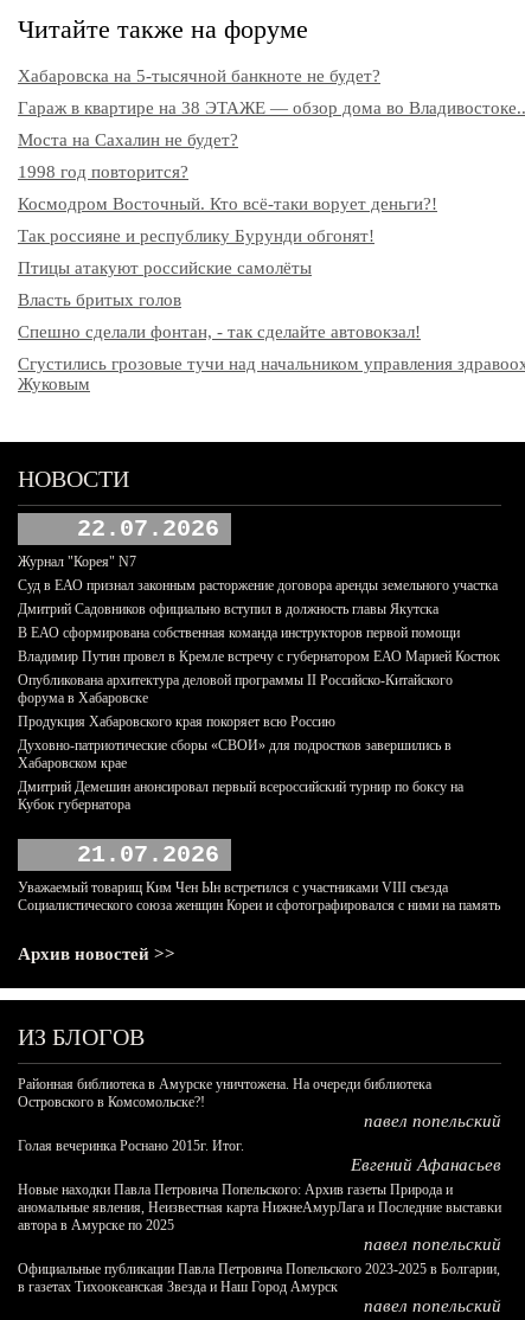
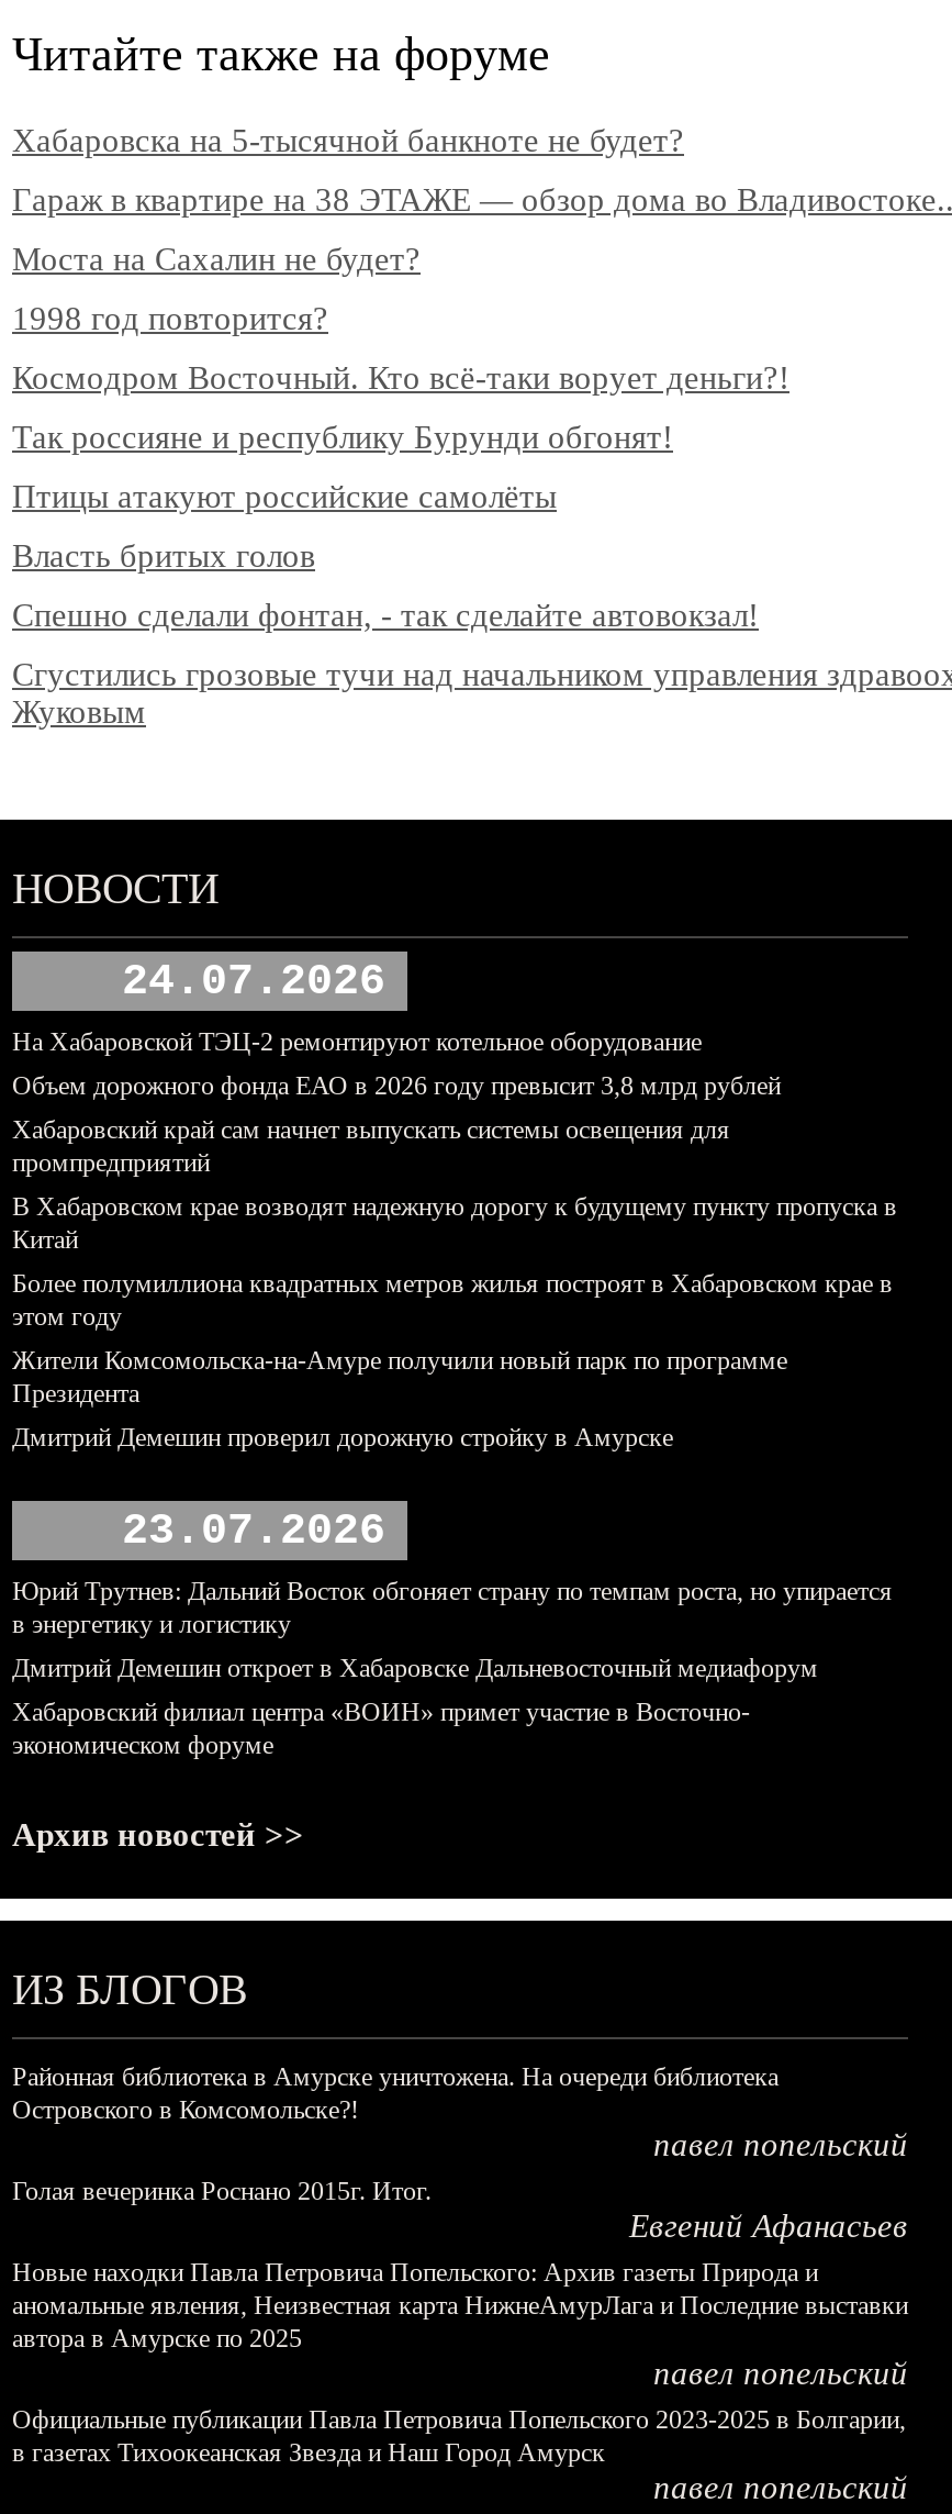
- 22.07.2026
- Журнал "Корея" N7
- Суд в ЕАО признал законным расторжение договора аренды земельного участка
- Дмитрий Садовников официально вступил в должность главы Якутска
- В ЕАО сформирована собственная команда инструкторов первой помощи
- Владимир Путин провел в Кремле встречу с губернатором ЕАО Марией Костюк
- Опубликована архитектура деловой программы II Российско-Китайского
- форума в Хабаровске
- Продукция Хабаровского края покоряет всю Россию
- Духовно-патриотические сборы «СВОИ» для подростков завершились в
- Хабаровском крае
- Дмитрий Демешин анонсировал первый всероссийский турнир по боксу на
- Кубок губернатора
+ 24.07.2026
+ На Хабаровской ТЭЦ-2 ремонтируют котельное оборудование
+ Объем дорожного фонда ЕАО в 2026 году превысит 3,8 млрд рублей
+ Хабаровский край сам начнет выпускать системы освещения для
+ промпредприятий
+ В Хабаровском крае возводят надежную дорогу к будущему пункту пропуска в
+ Китай
+ Более полумиллиона квадратных метров жилья построят в Хабаровском крае в
+ этом году
+ Жители Комсомольска-на-Амуре получили новый парк по программе
+ Президента
+ Дмитрий Демешин проверил дорожную стройку в Амурске

- 21.07.2026
- Уважаемый товарищ Ким Чен Ын встретился с участниками VIII съезда
- Социалистического союза женщин Кореи и сфотографировался с ними на память
+ 23.07.2026
+ Юрий Трутнев: Дальний Восток обгоняет страну по темпам роста, но упирается
+ в энергетику и логистику
+ Дмитрий Демешин откроет в Хабаровске Дальневосточный медиафорум
+ Хабаровский филиал центра «ВОИН» примет участие в Восточно-
+ экономическом форуме
